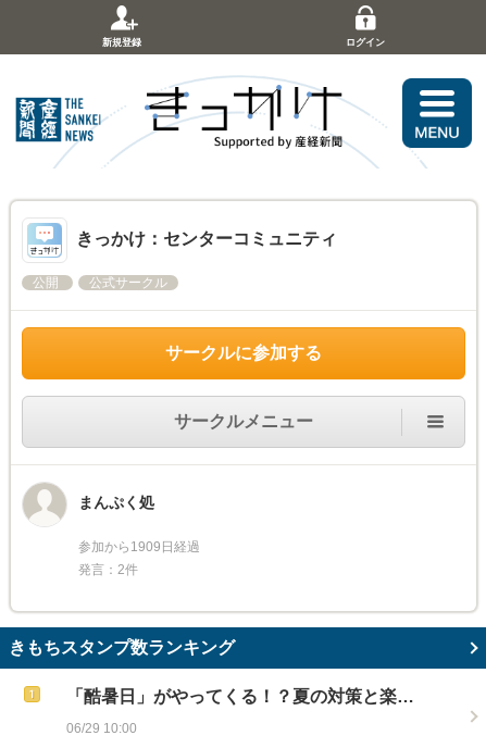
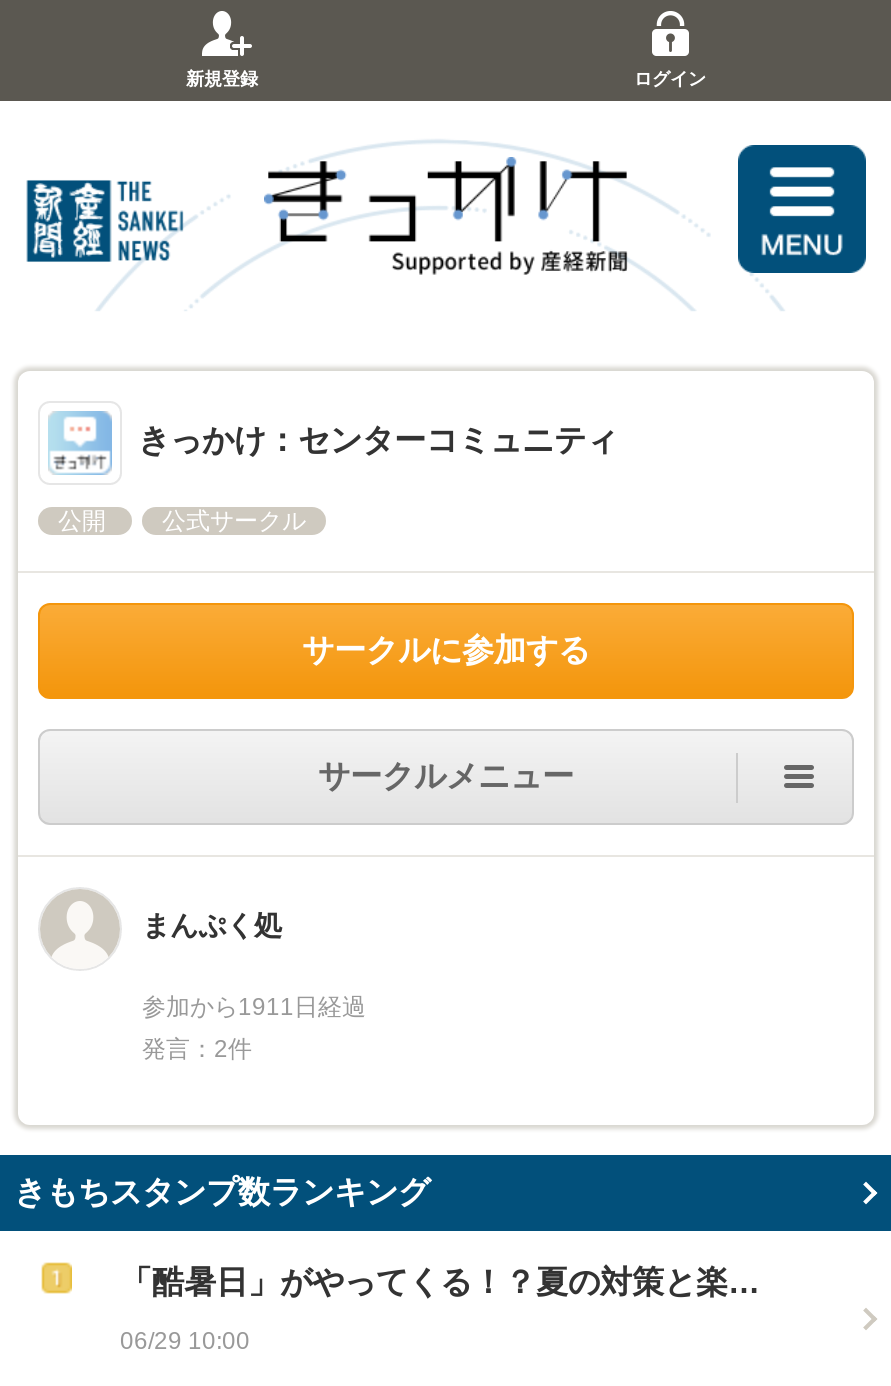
- 参加から1909日経過
+ 参加から1911日経過
